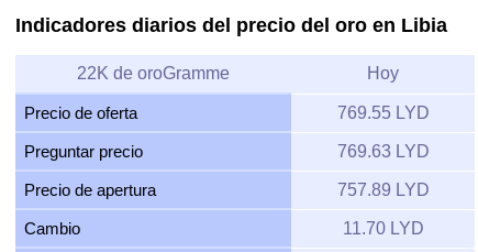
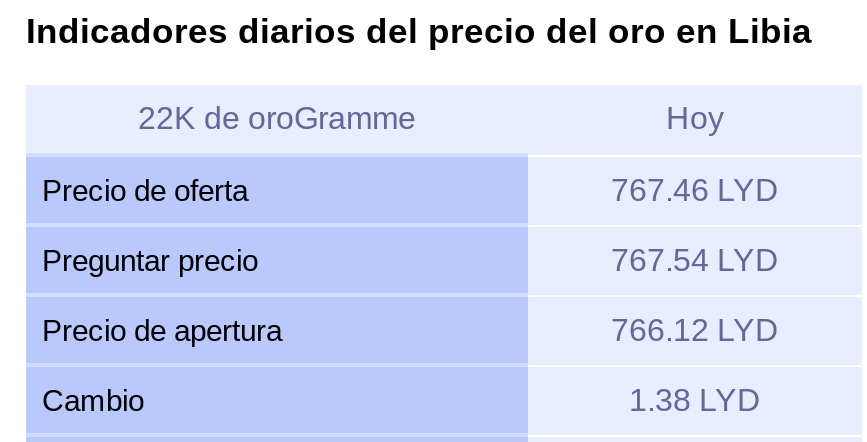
- 769.55 LYD
+ 767.46 LYD

- 769.63 LYD
+ 767.54 LYD

- 757.89 LYD
+ 766.12 LYD

- 11.70 LYD
+ 1.38 LYD
